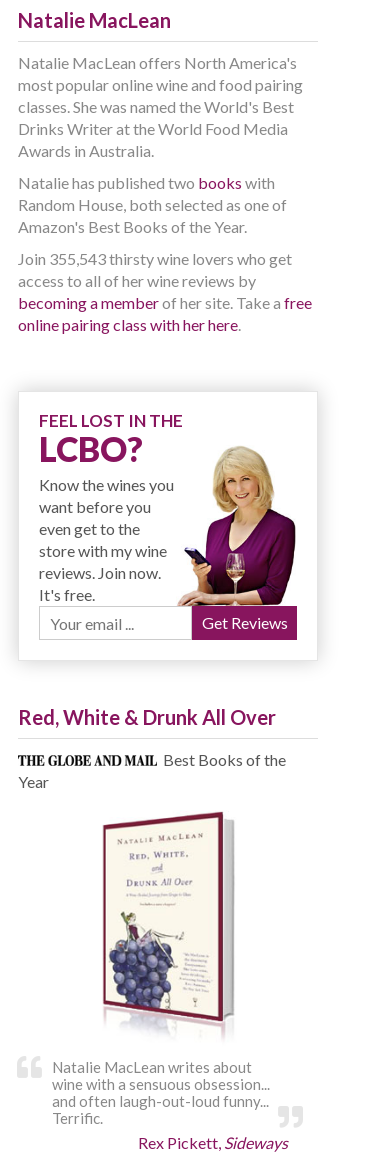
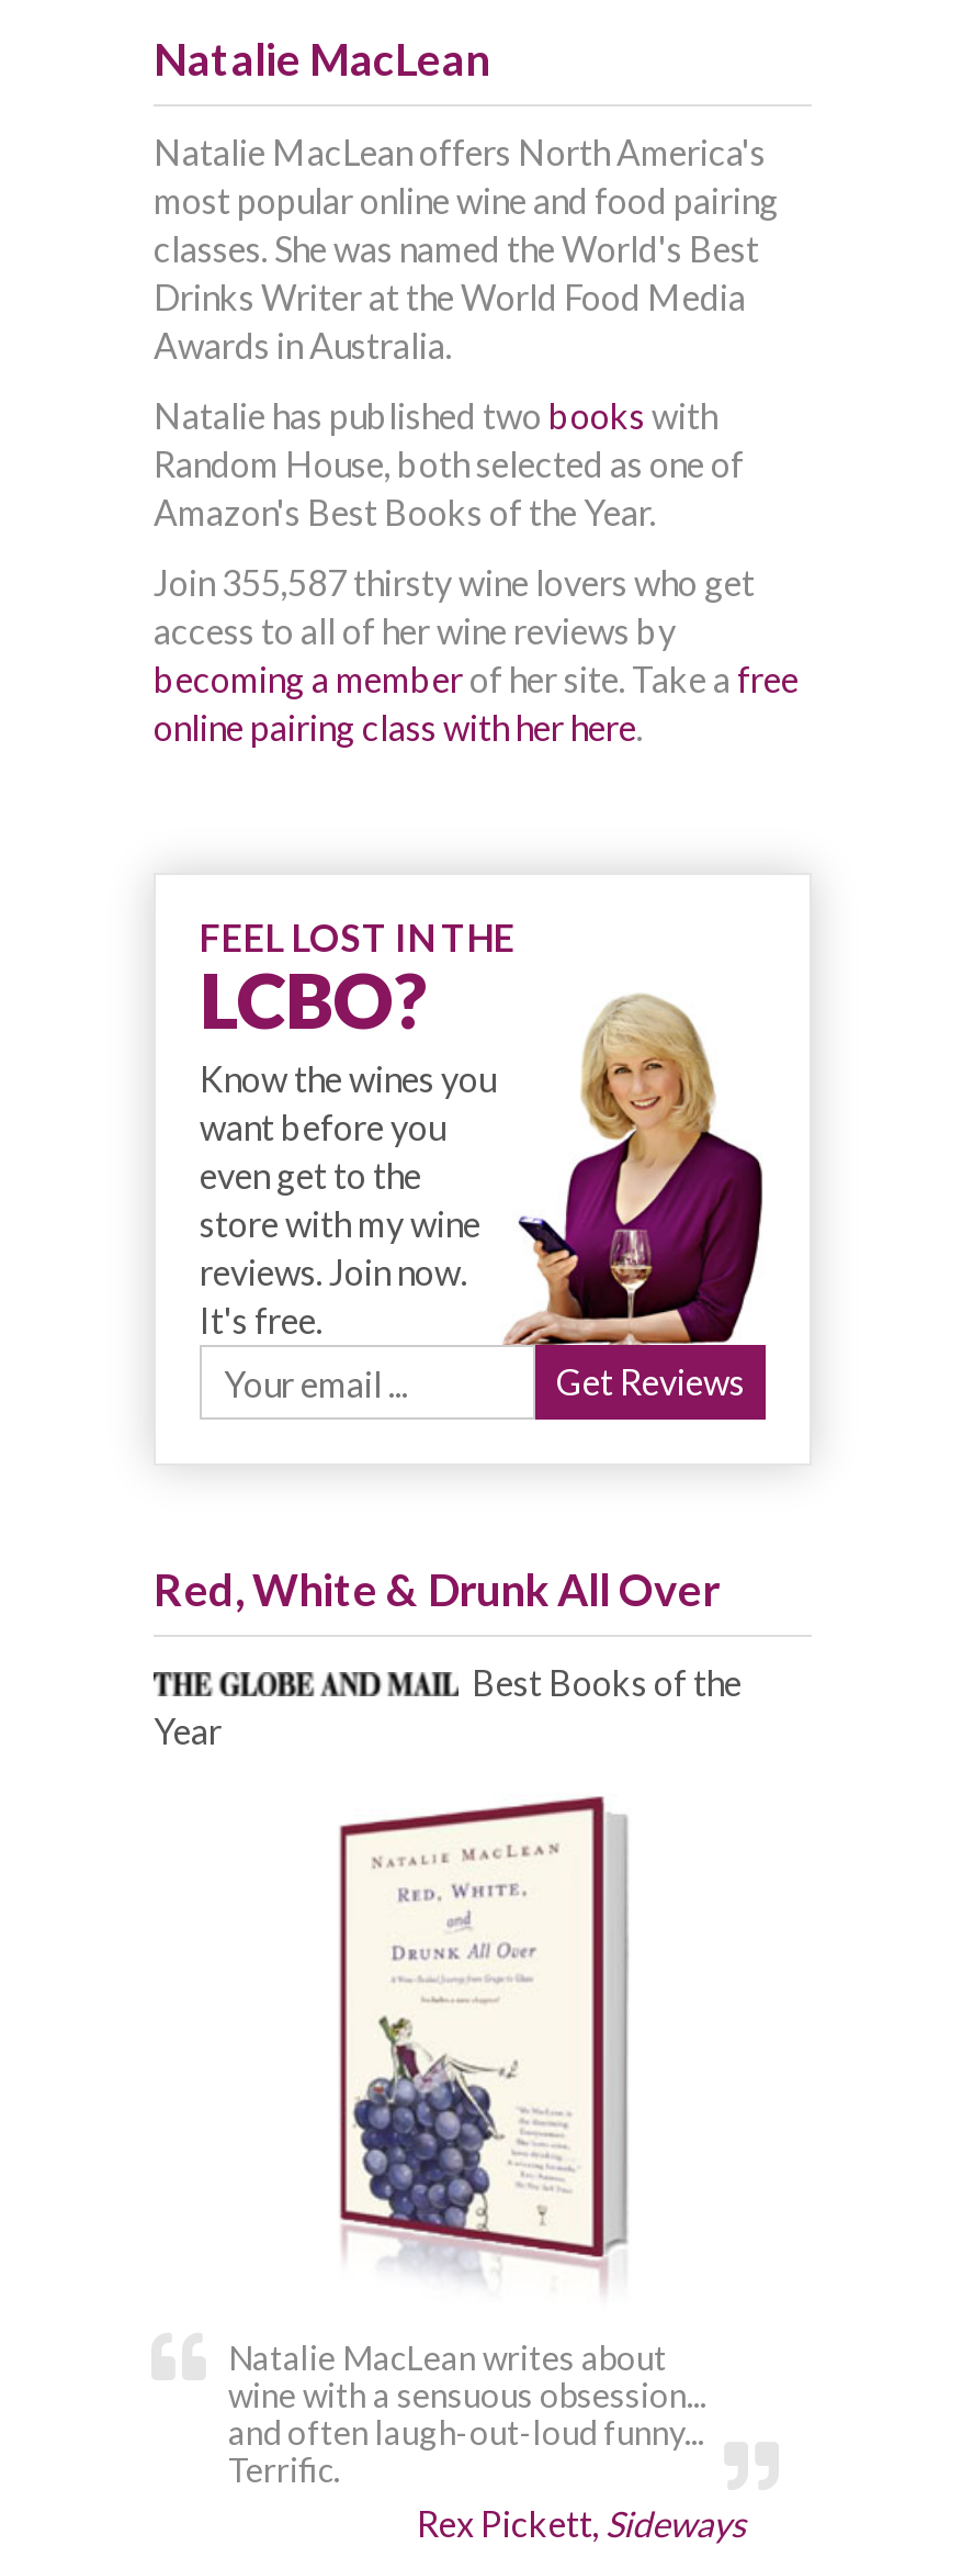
- Join 355,543 thirsty wine lovers who get
+ Join 355,587 thirsty wine lovers who get
